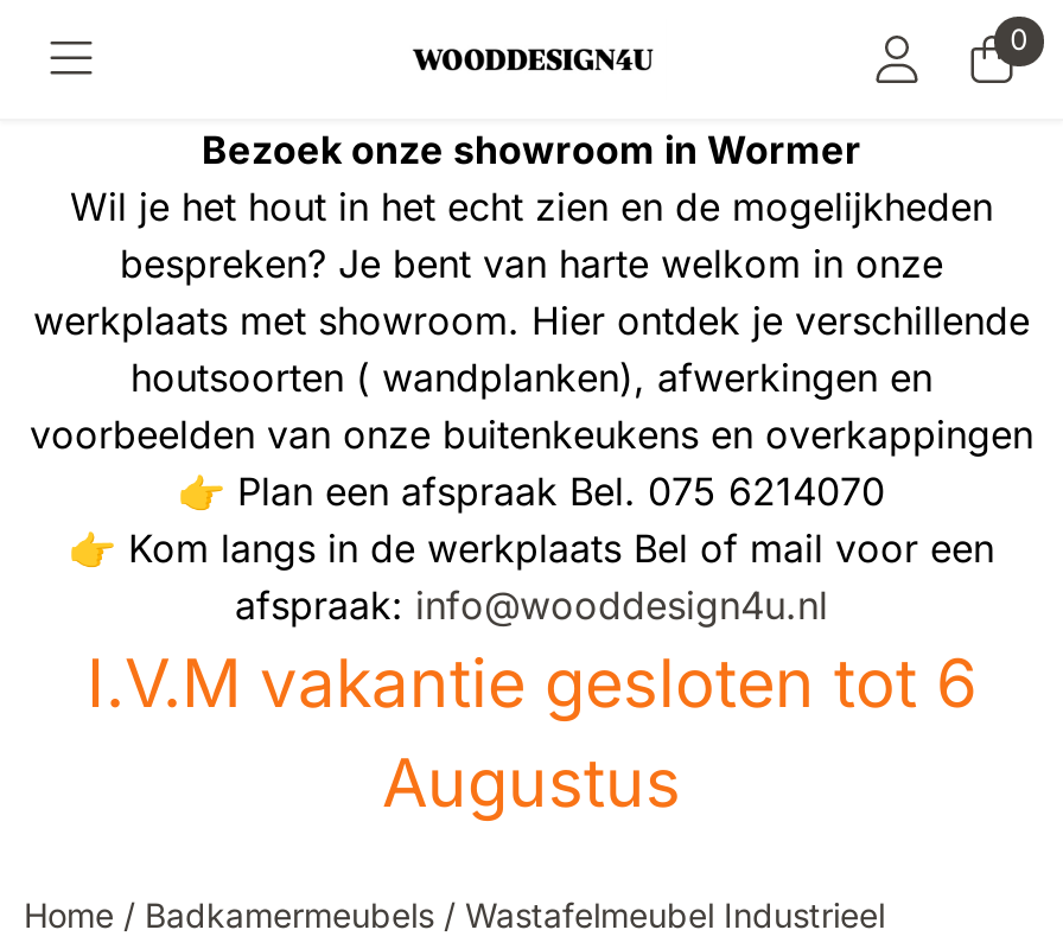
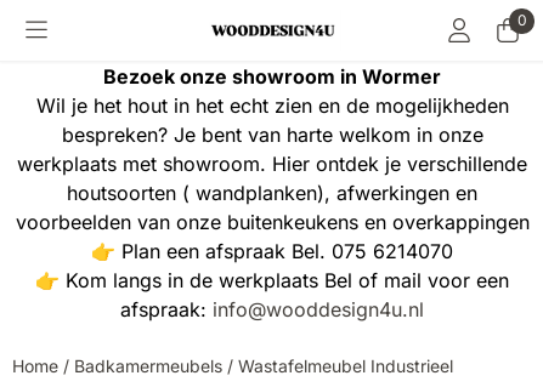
- I.V.M vakantie gesloten tot 6
- Augustus
